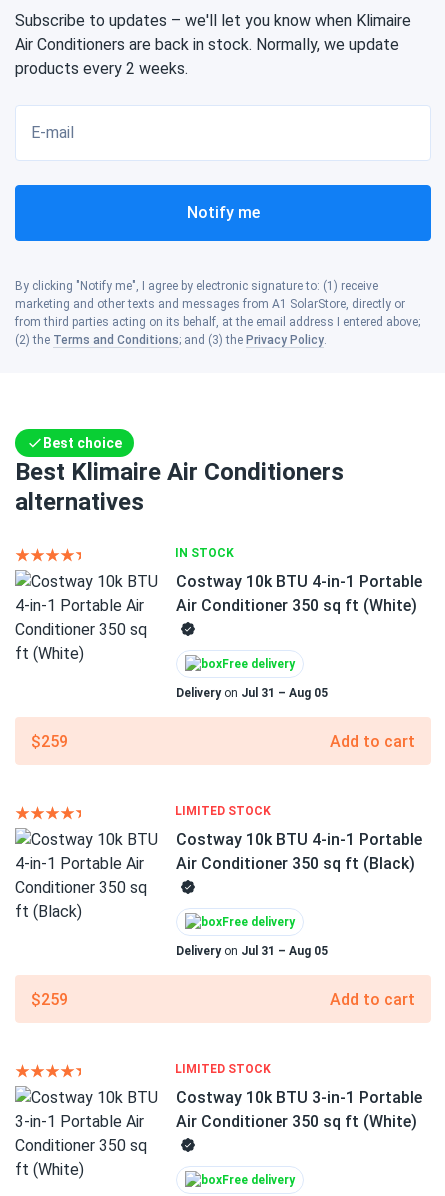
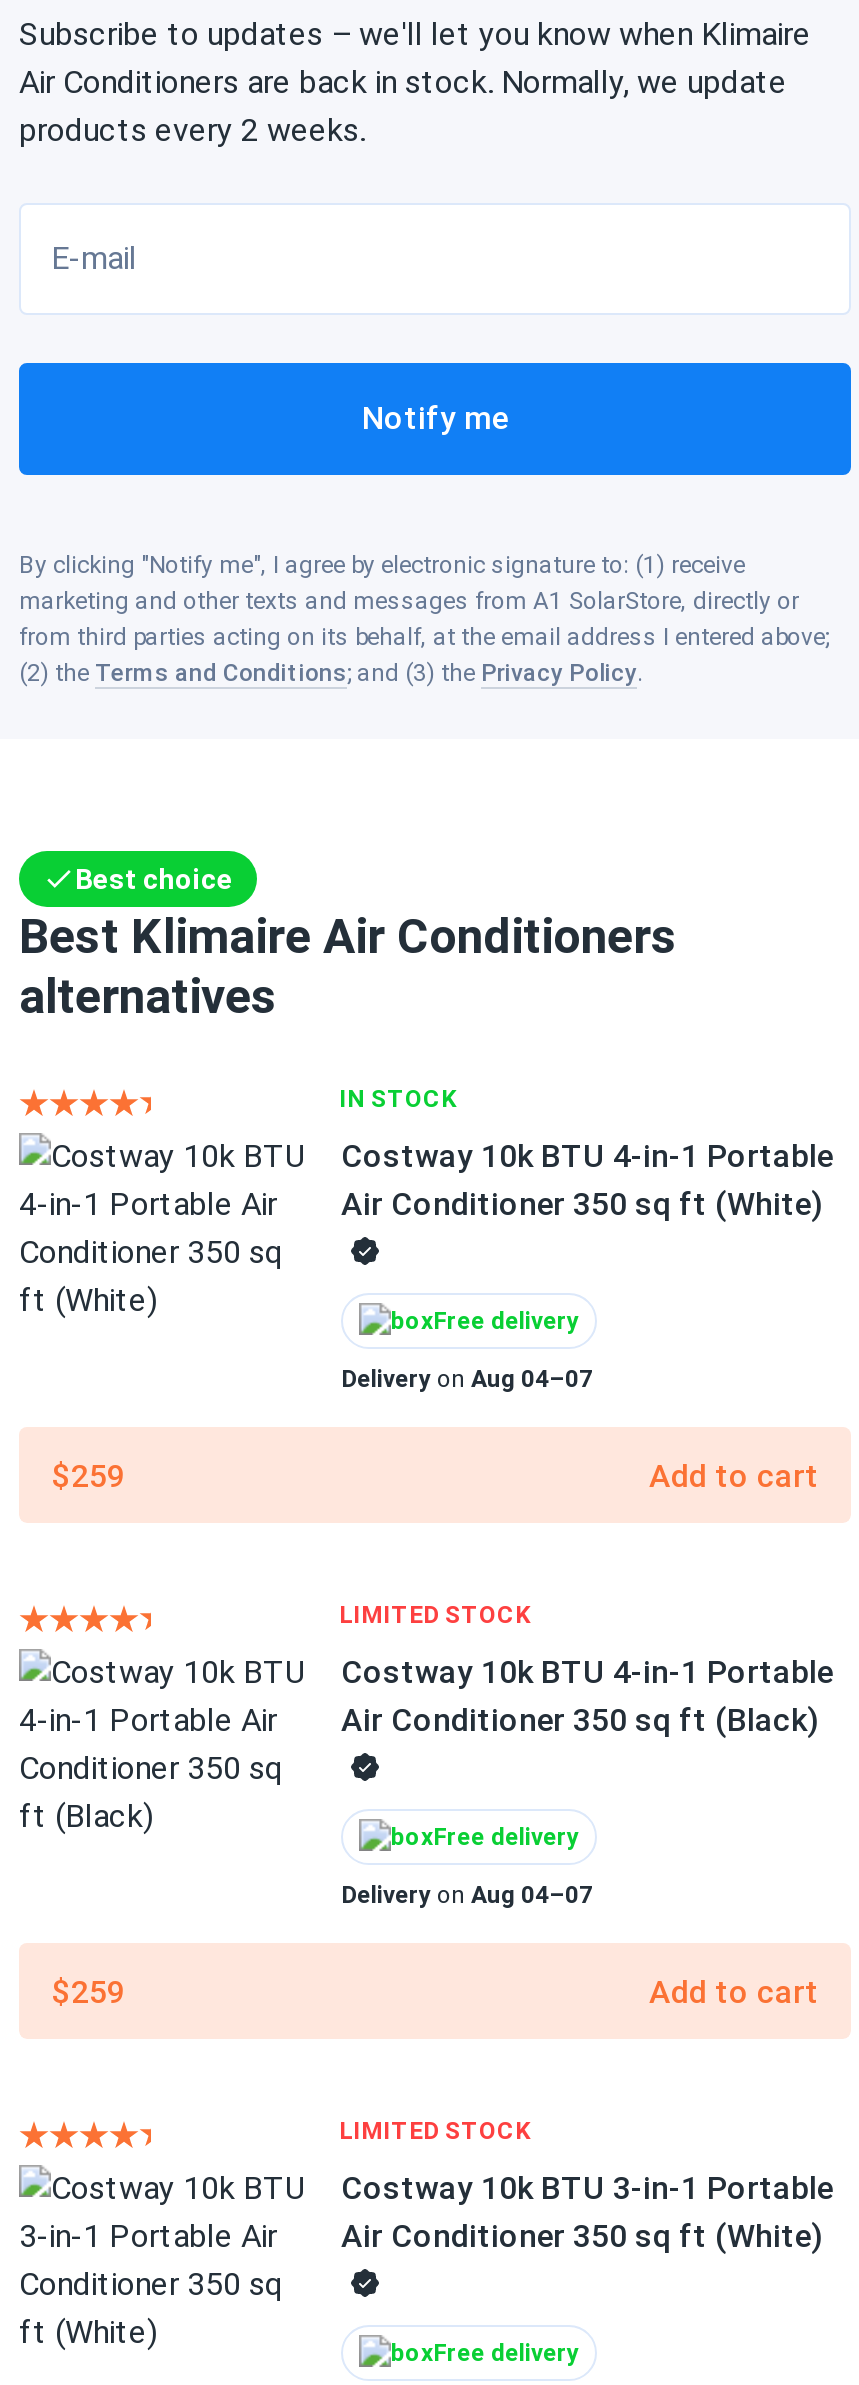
- Delivery on Jul 31 – Aug 05
+ Delivery on Aug 04–07

- Delivery on Jul 31 – Aug 05
+ Delivery on Aug 04–07
